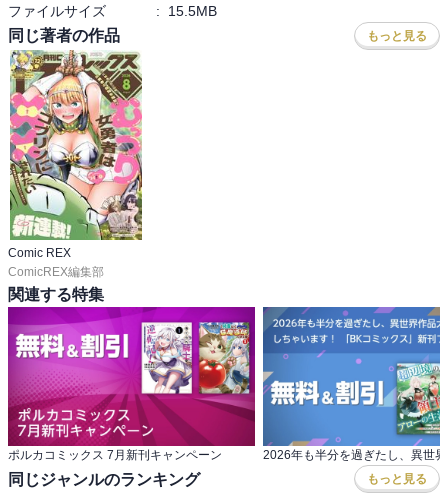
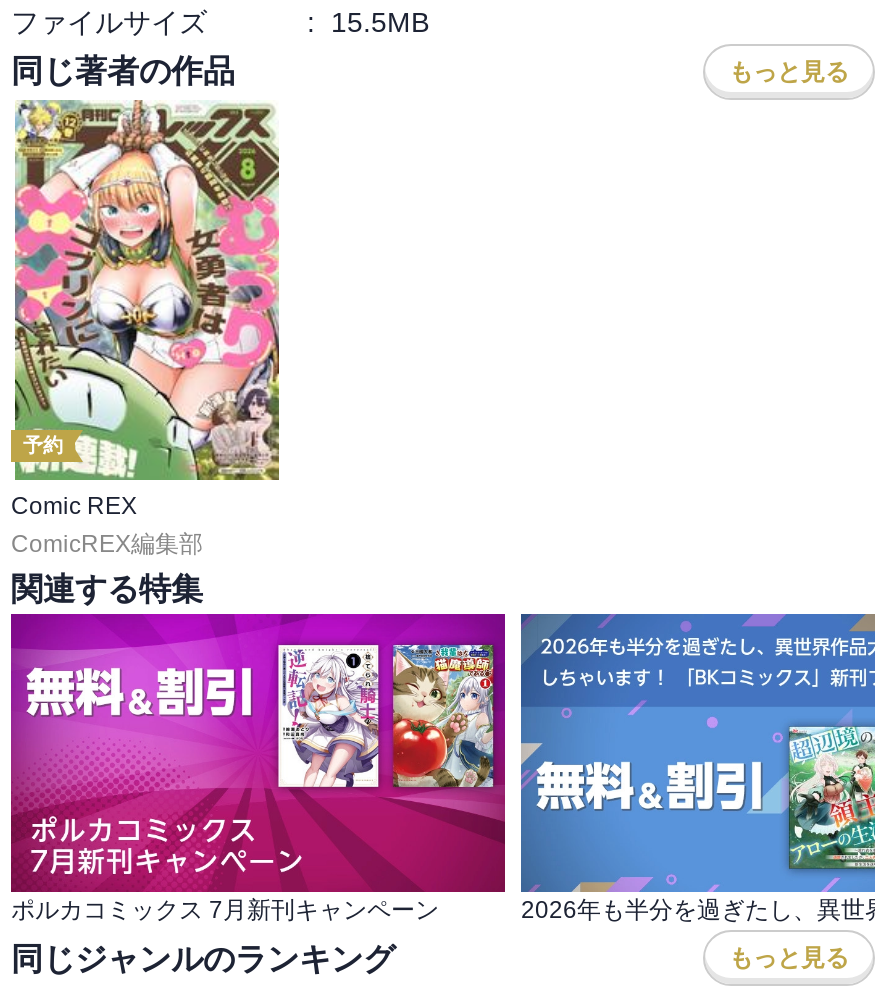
+ 予約
